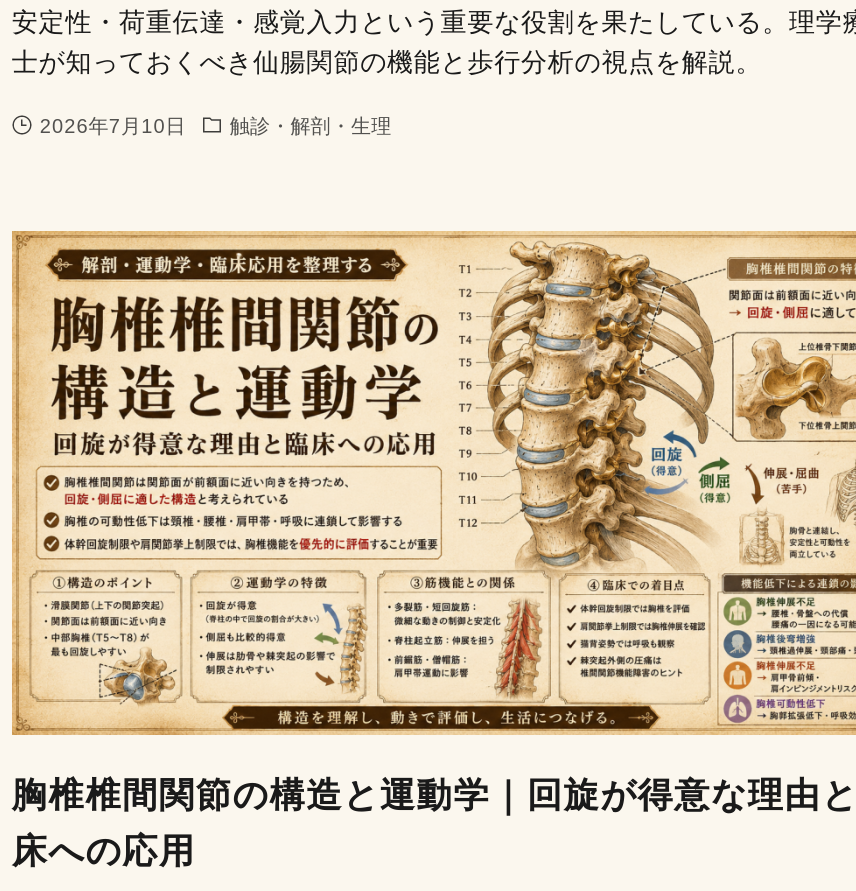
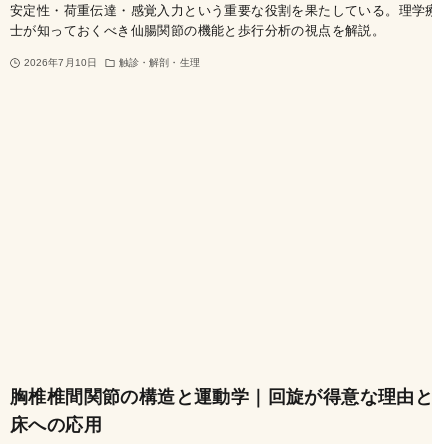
- [image]
